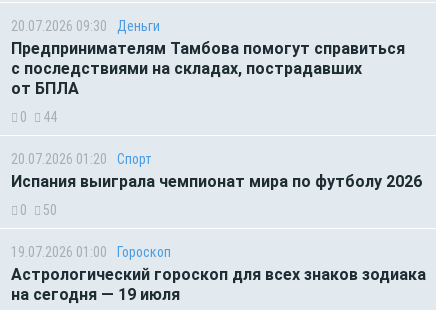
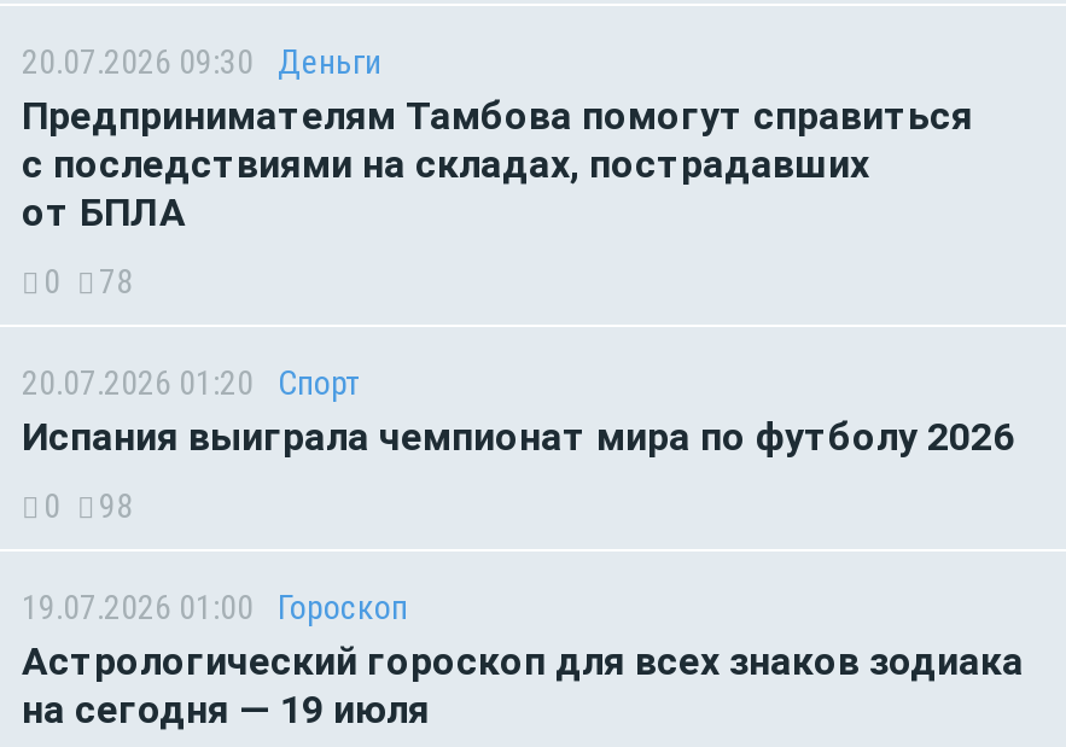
- 0 44
+ 0 78

- 0 50
+ 0 98
